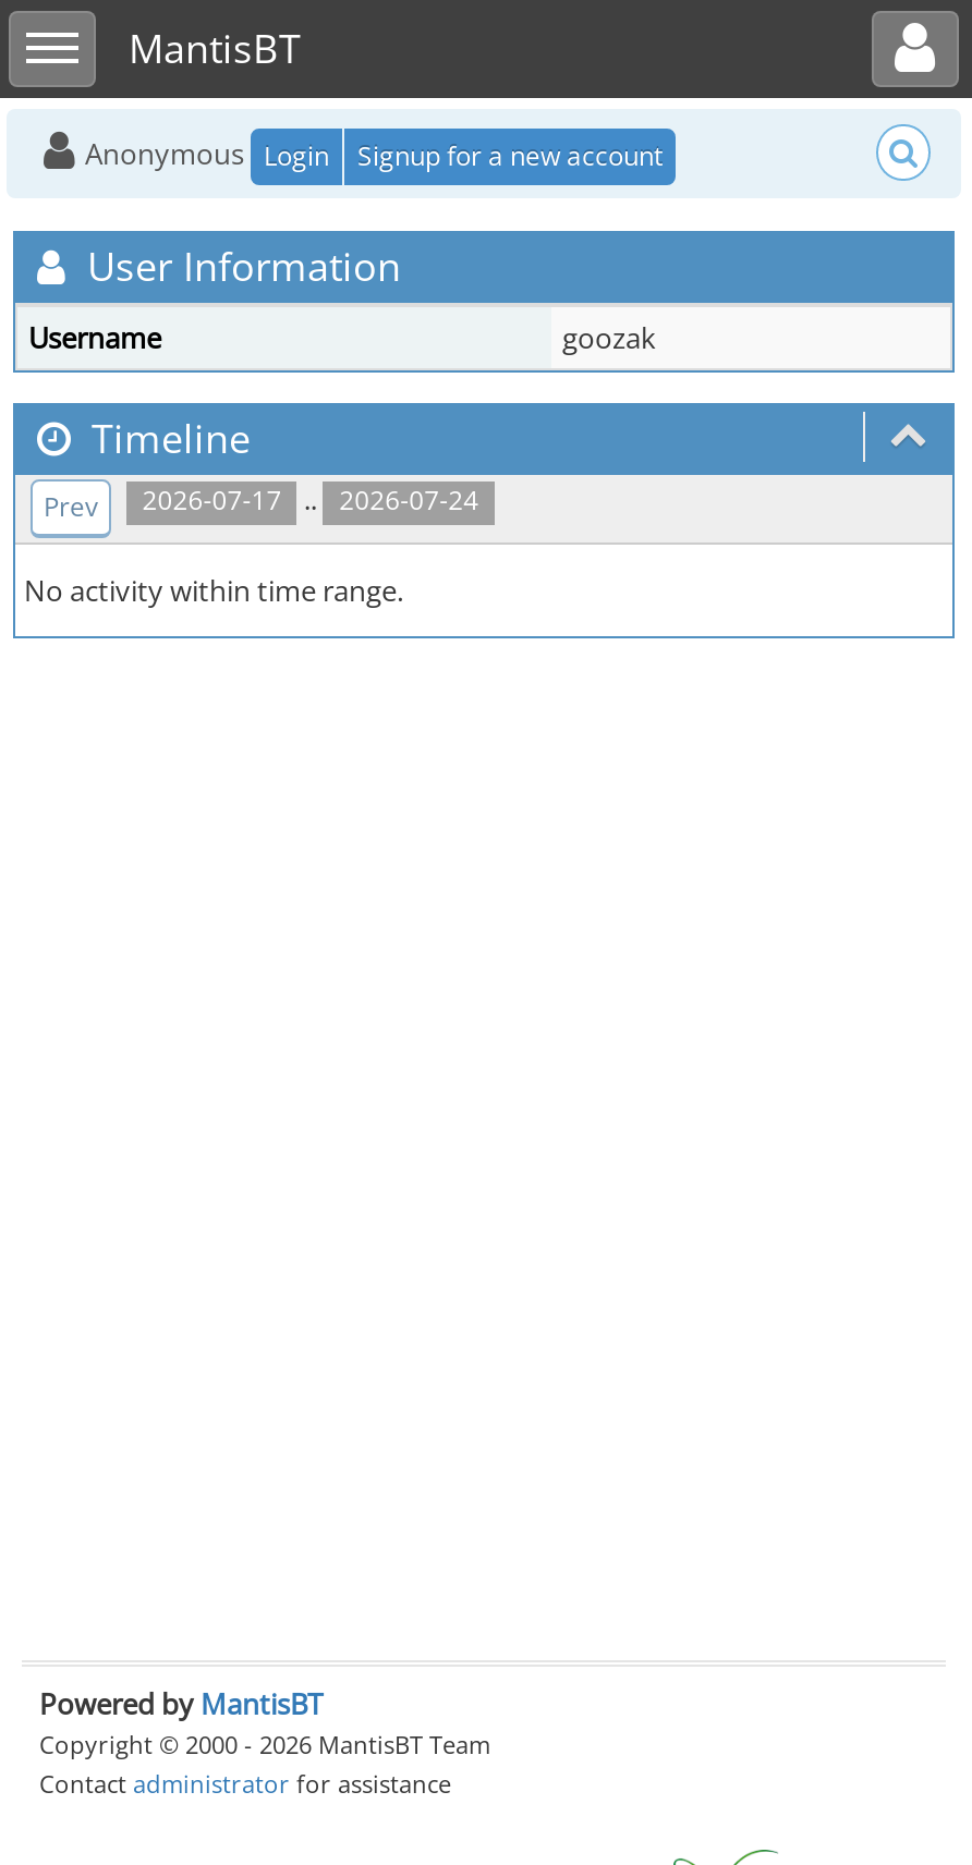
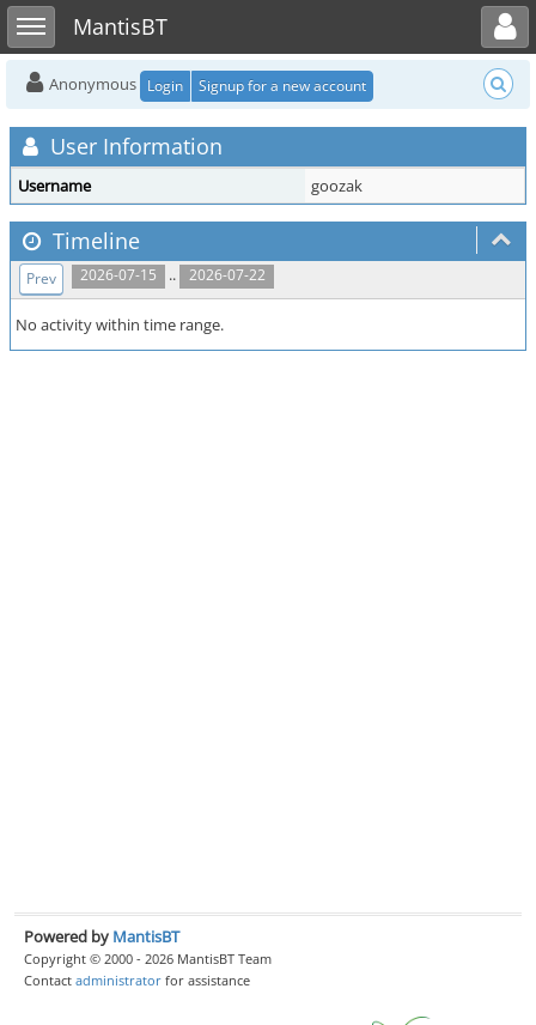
- Prev 2026-07-17 .. 2026-07-24
+ Prev 2026-07-15 .. 2026-07-22
